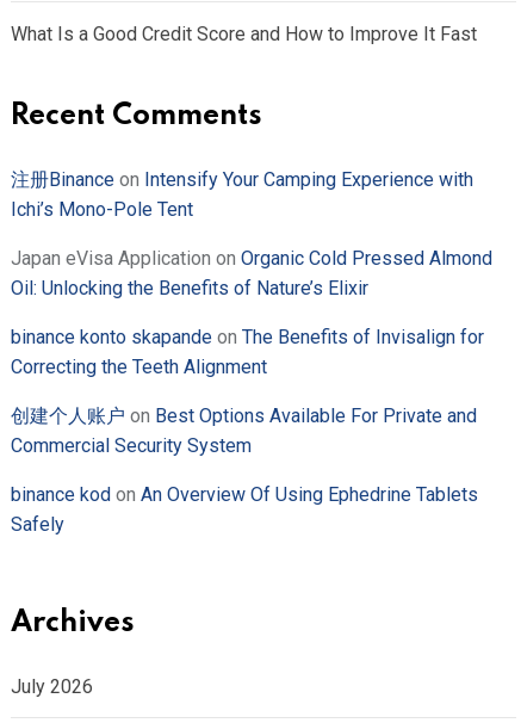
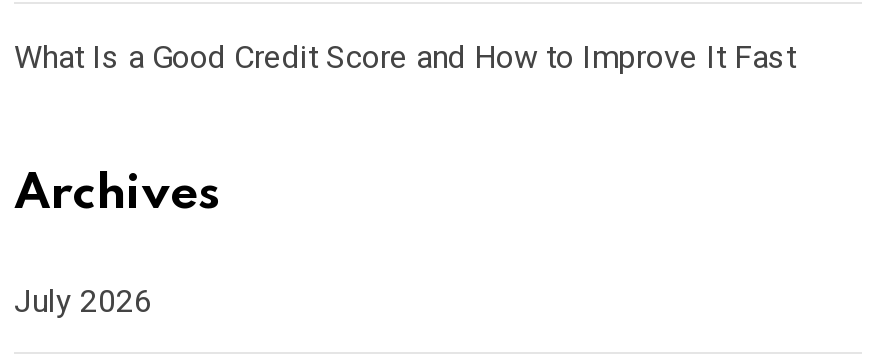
- Recent Comments
- 注册Binance on Intensify Your Camping Experience with
- Ichi’s Mono-Pole Tent
- Japan eVisa Application on Organic Cold Pressed Almond
- Oil: Unlocking the Benefits of Nature’s Elixir
- binance konto skapande on The Benefits of Invisalign for
- Correcting the Teeth Alignment
- 创建个人账户on Best Options Available For Private and
- Commercial Security System
- binance kod on An Overview Of Using Ephedrine Tablets
- Safely
